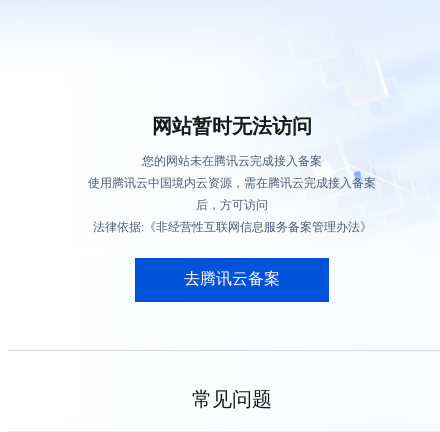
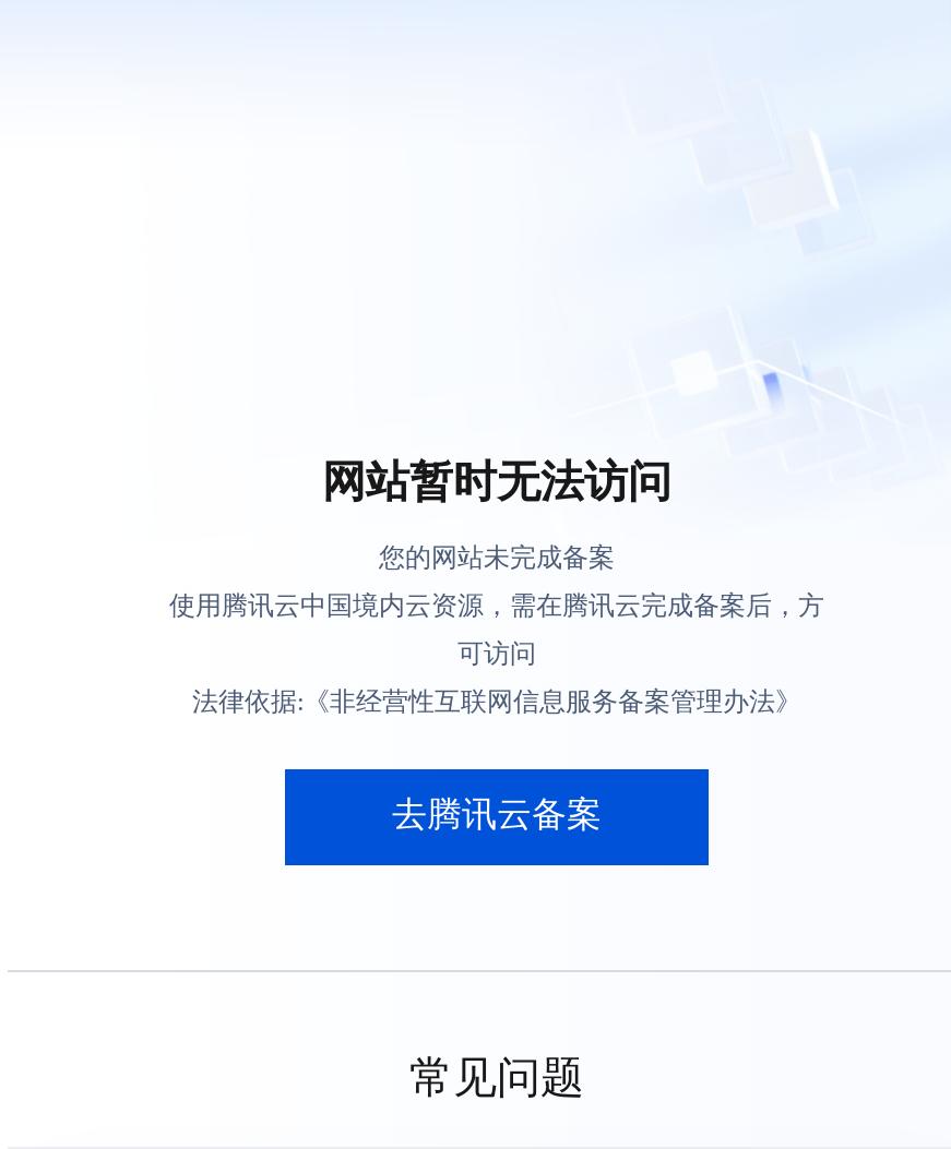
- 您的网站未在腾讯云完成接入备案
+ 您的网站未完成备案

- 使用腾讯云中国境内云资源，需在腾讯云完成接入备案
+ 使用腾讯云中国境内云资源，需在腾讯云完成备案后，方

- 后，方可访问
+ 可访问
